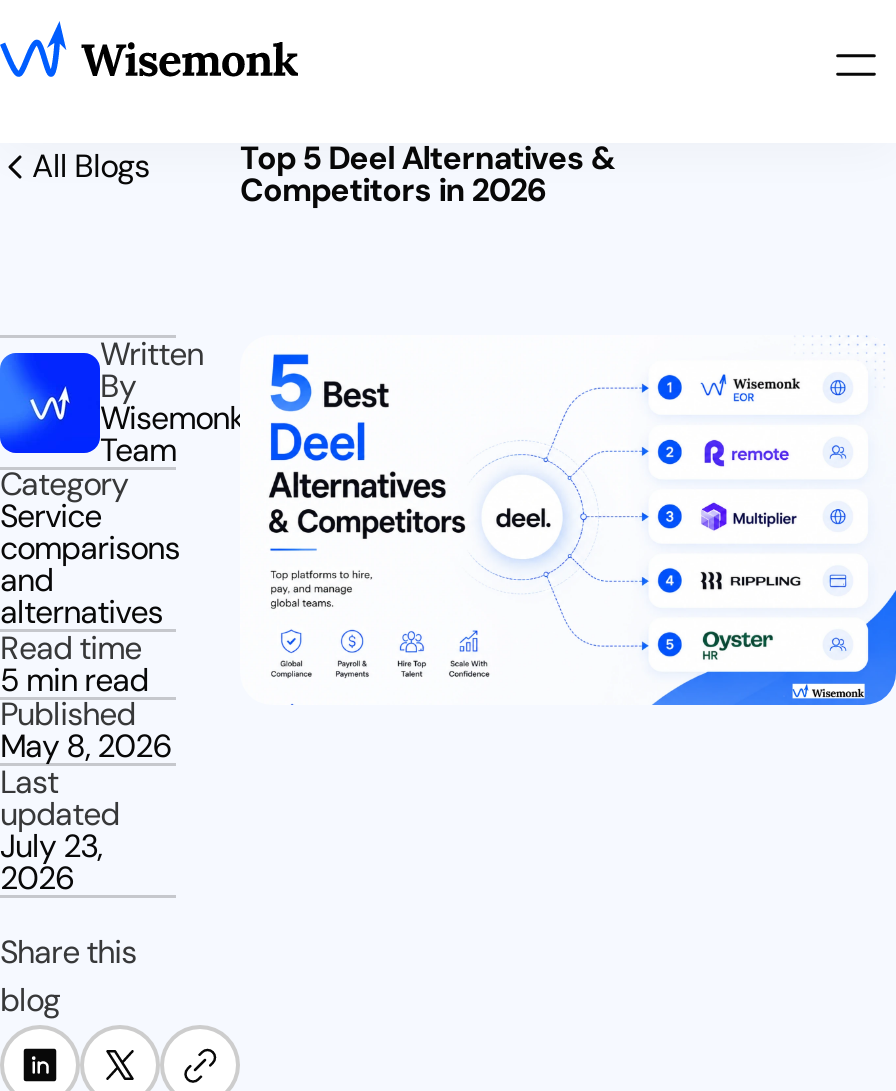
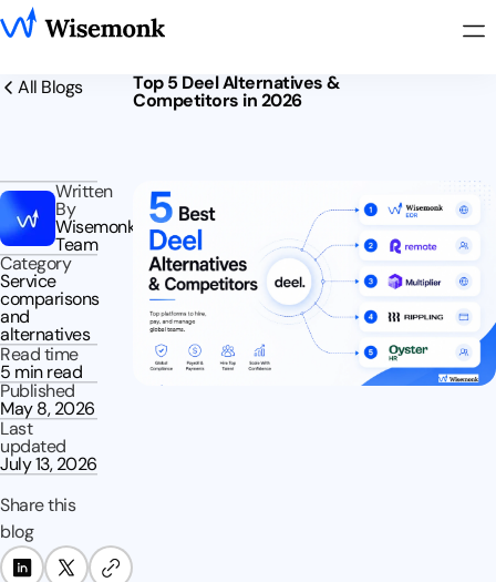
- July 23,
- 2026
+ July 13, 2026
